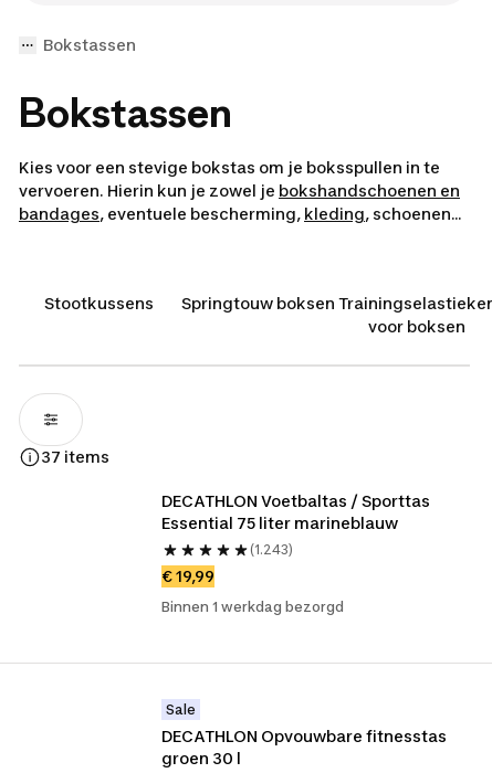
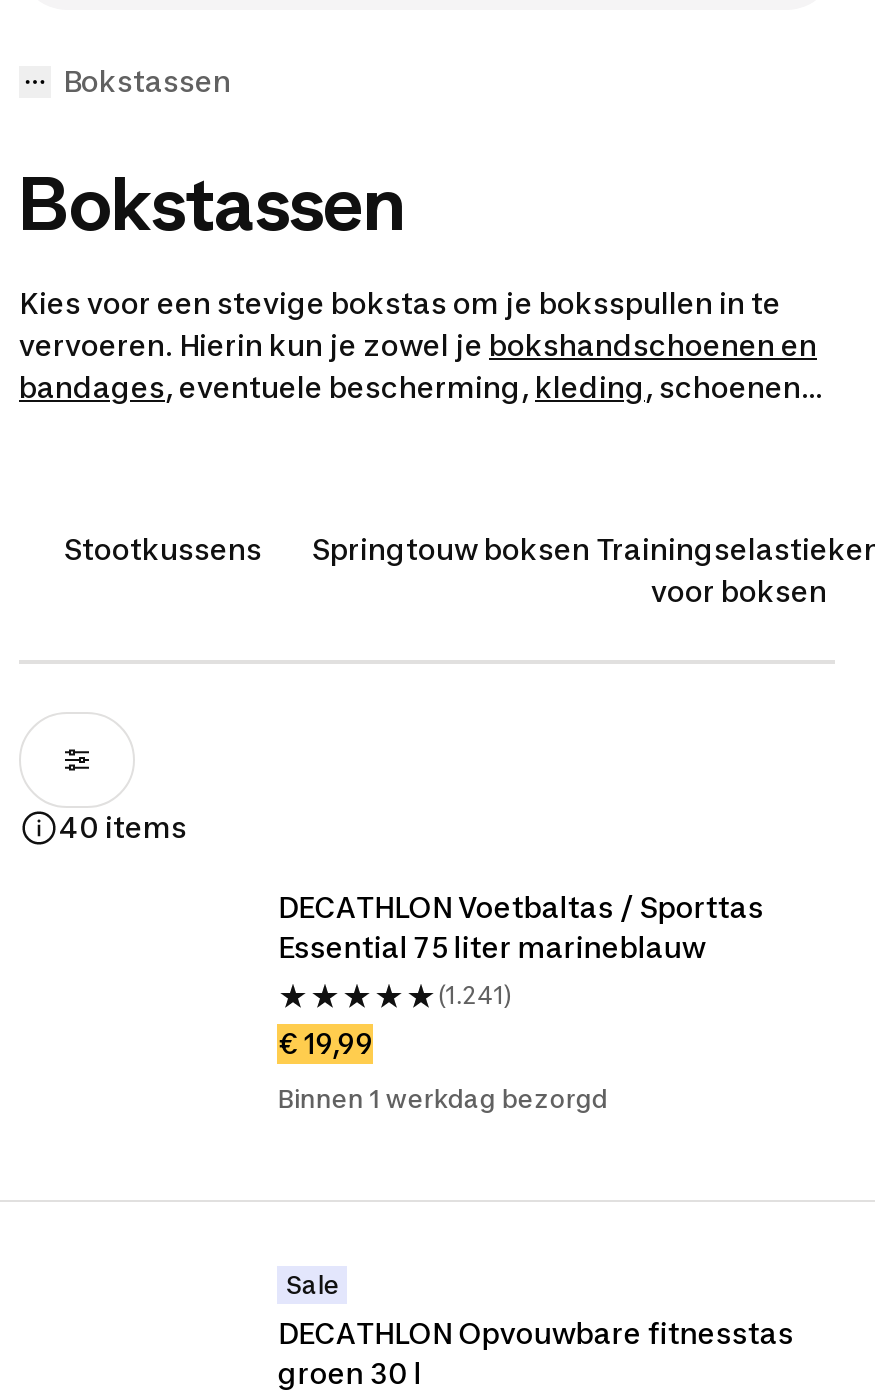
- 37 items
+ 40 items

- (1.243)
+ (1.241)
